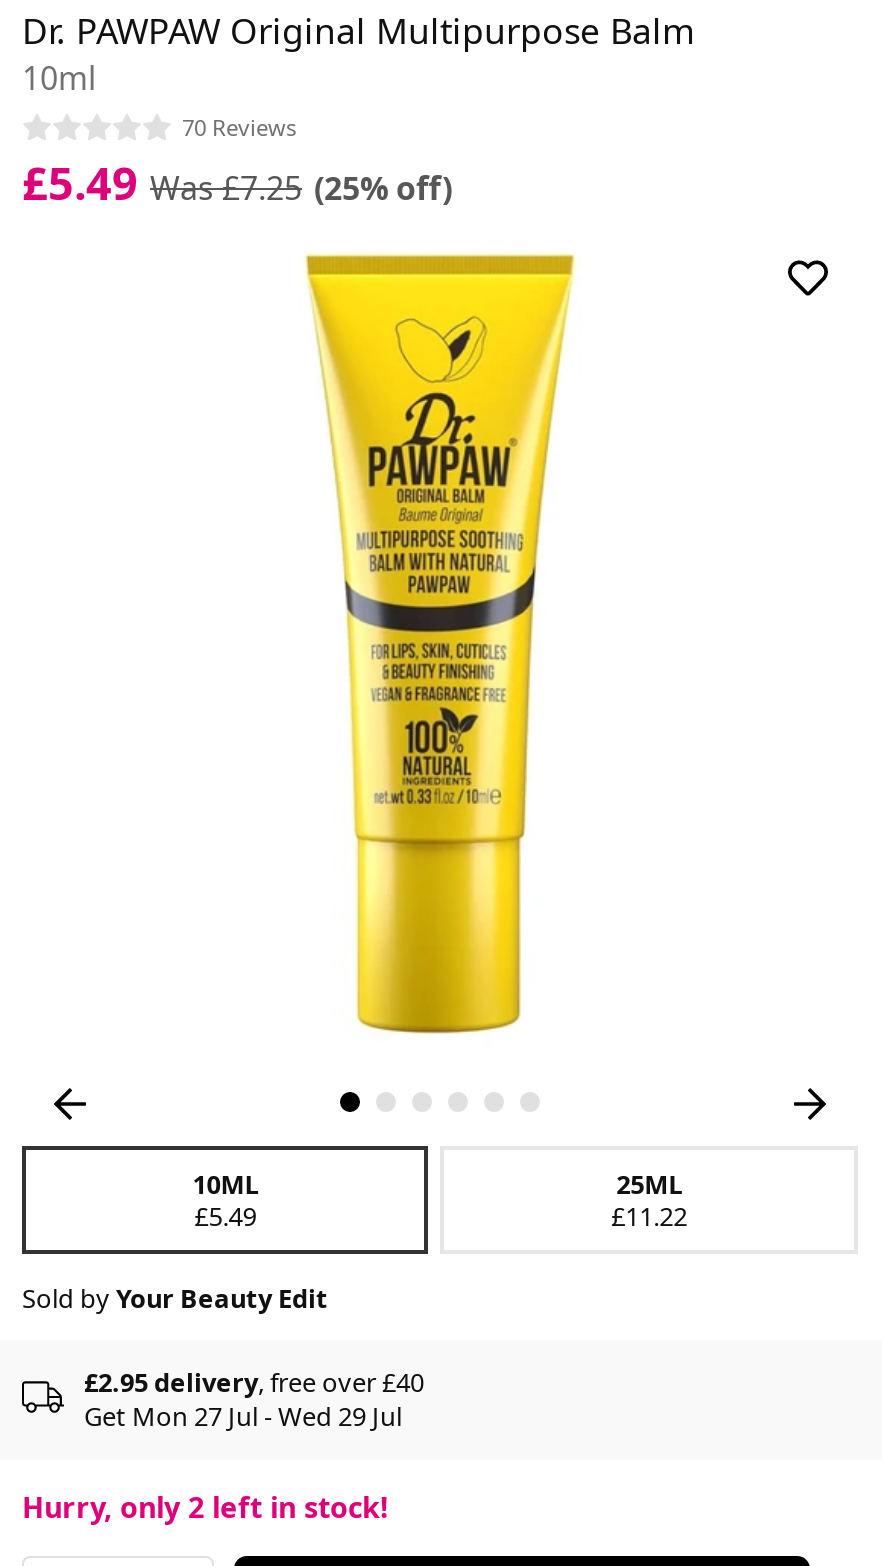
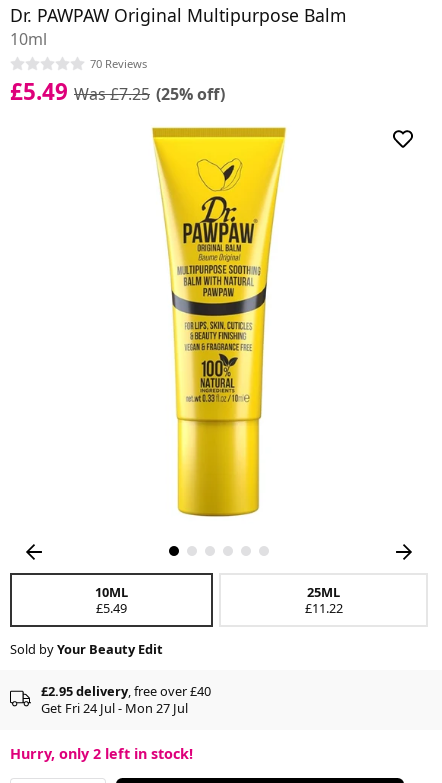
- Get Mon 27 Jul - Wed 29 Jul
+ Get Fri 24 Jul - Mon 27 Jul
